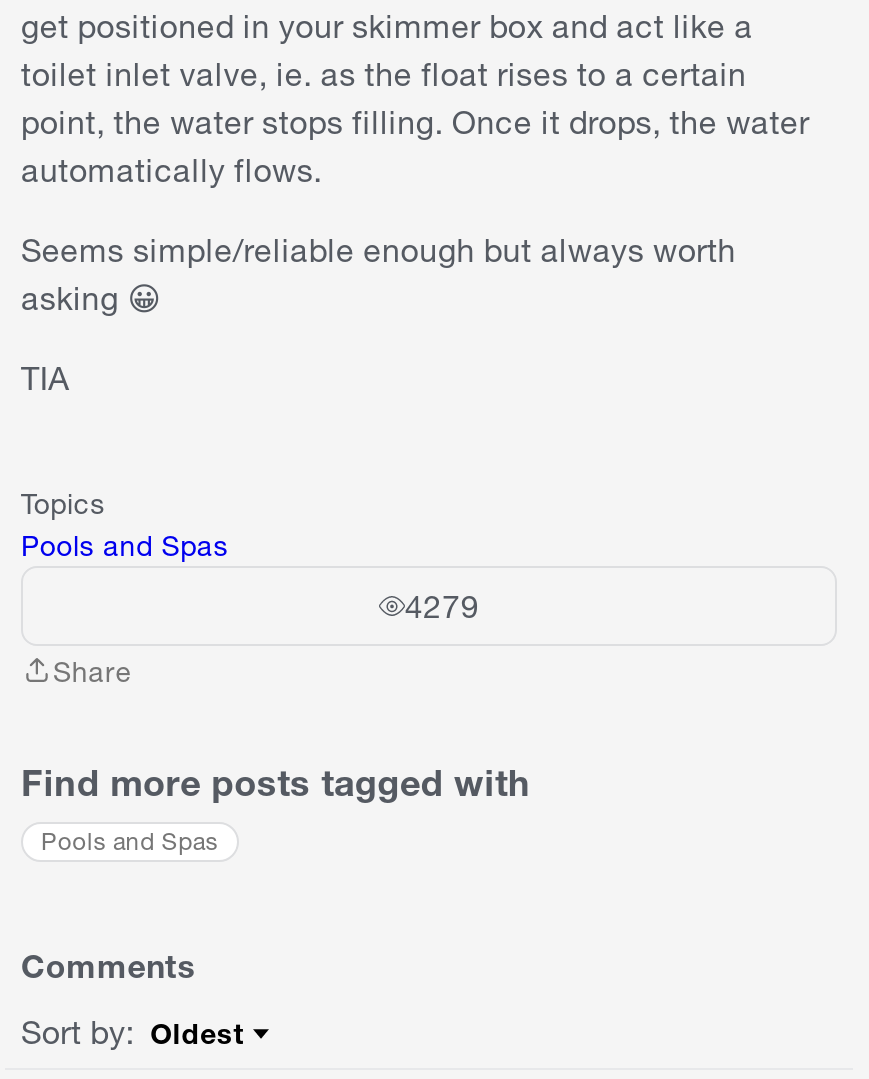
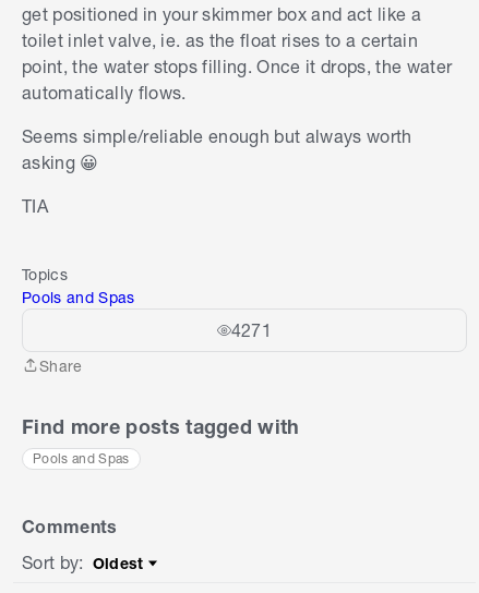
- 4279
+ 4271
